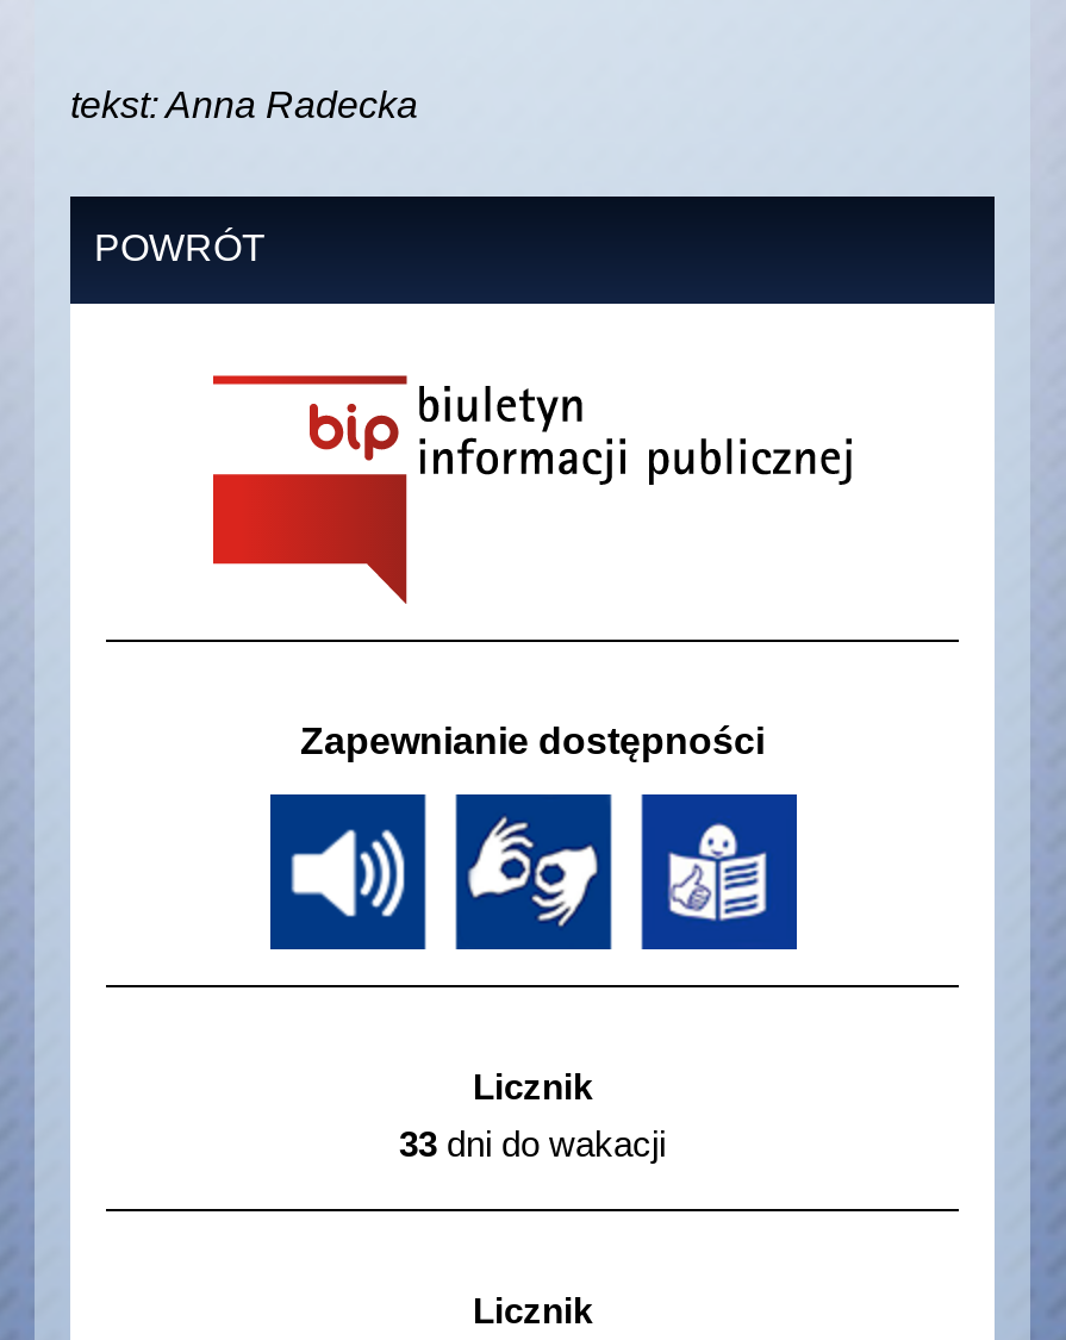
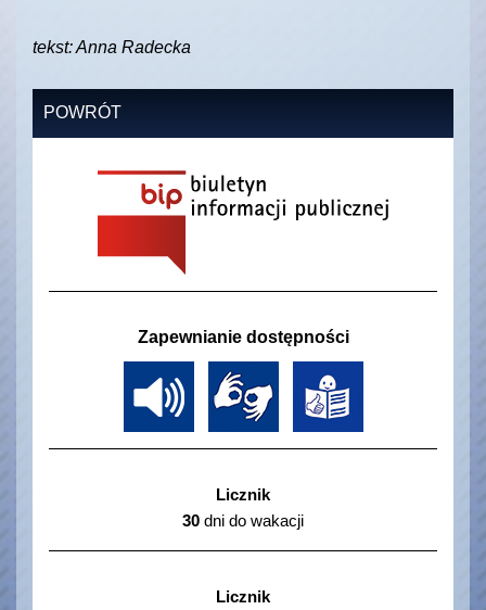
- 33 dni do wakacji
+ 30 dni do wakacji
